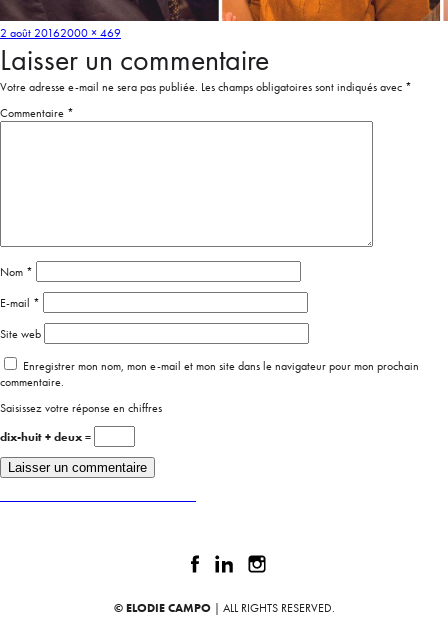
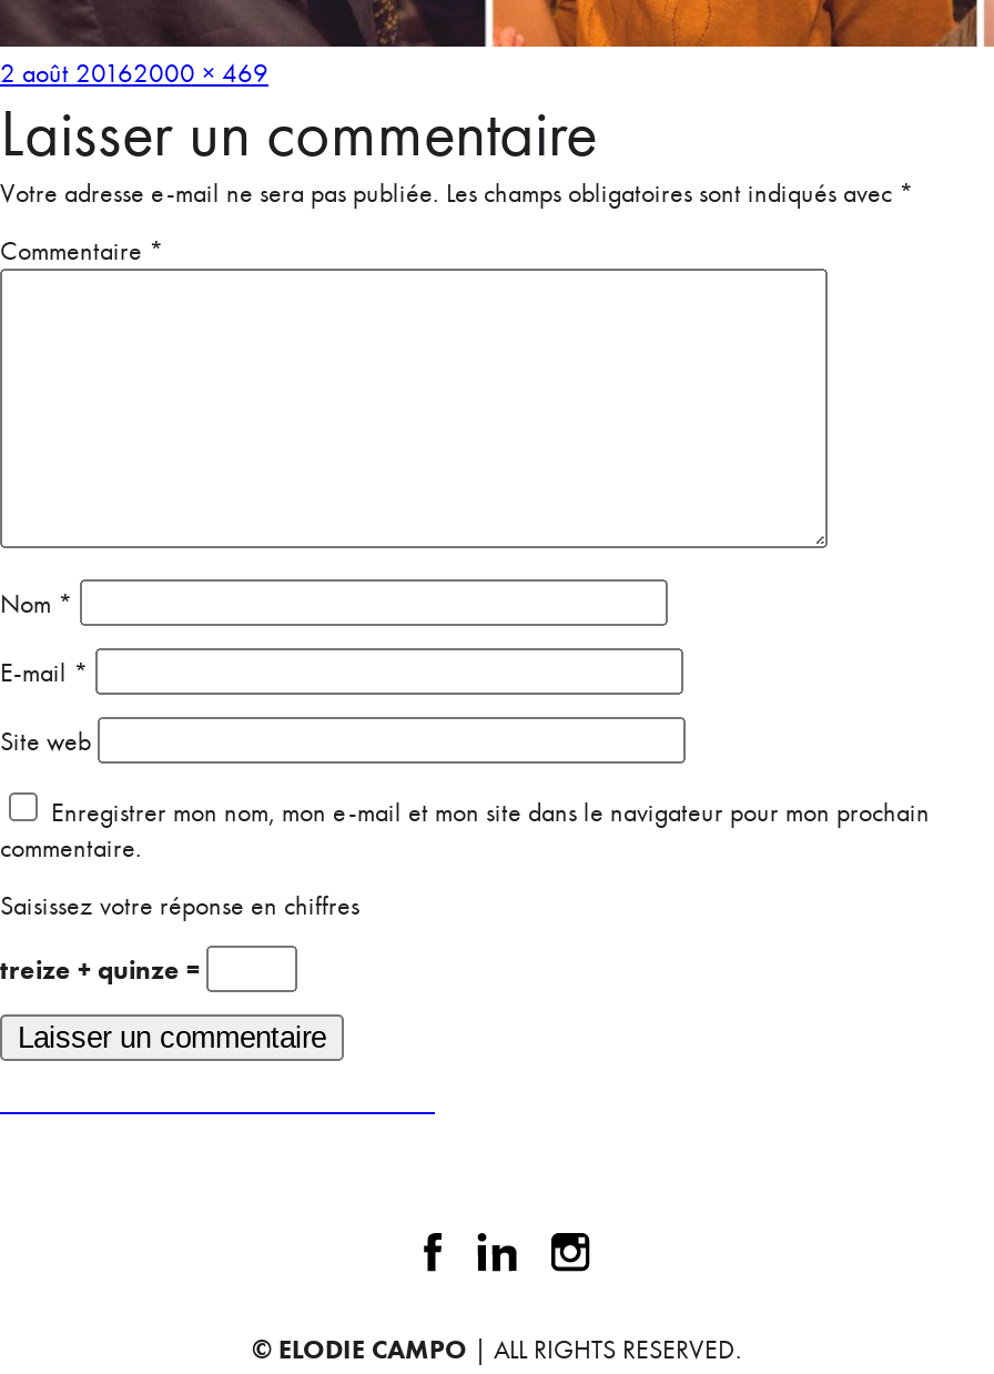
- dix-huit + deux =
+ treize + quinze =
